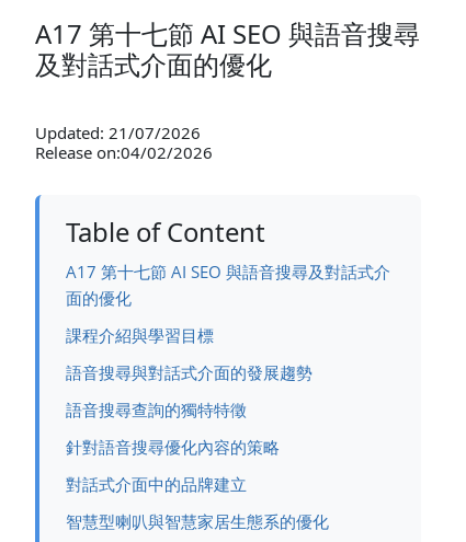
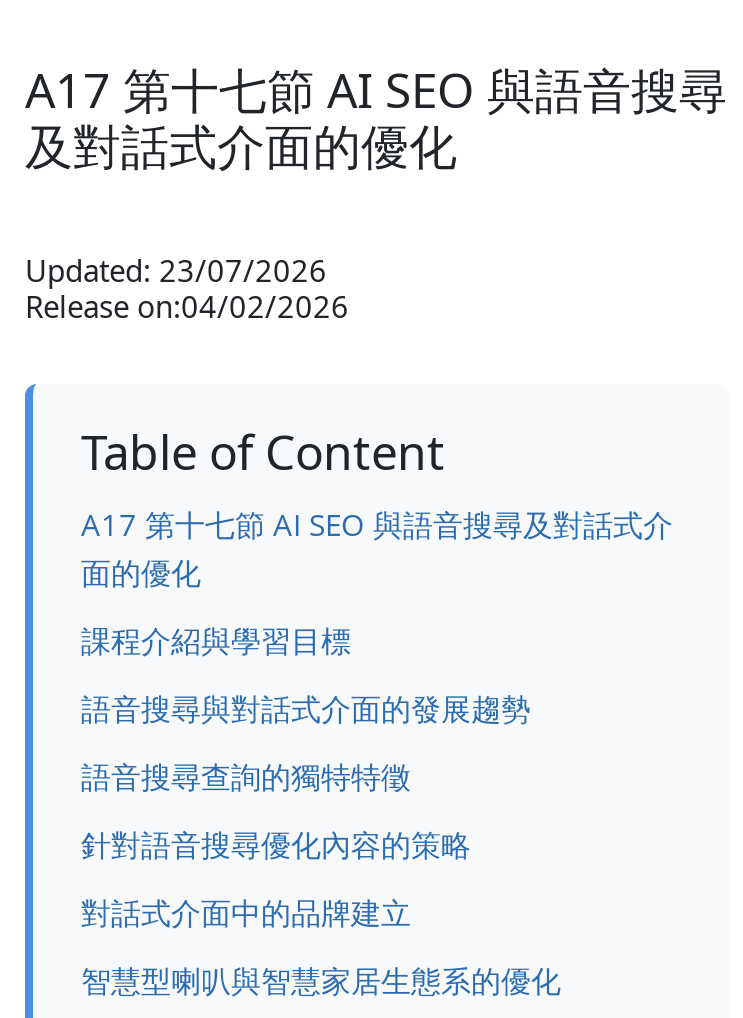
- Updated: 21/07/2026
+ Updated: 23/07/2026
